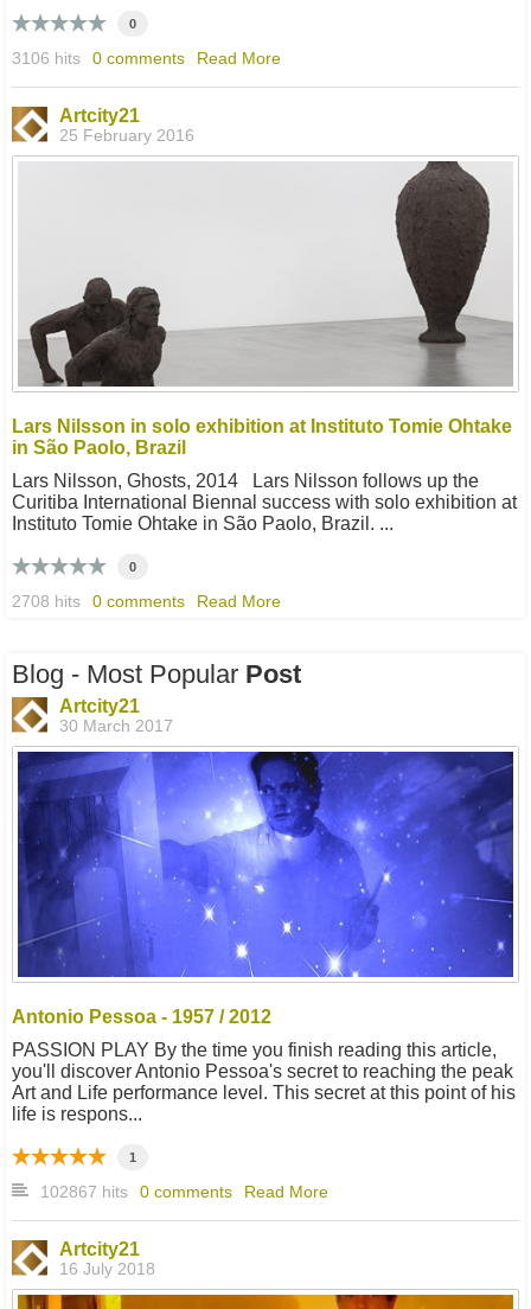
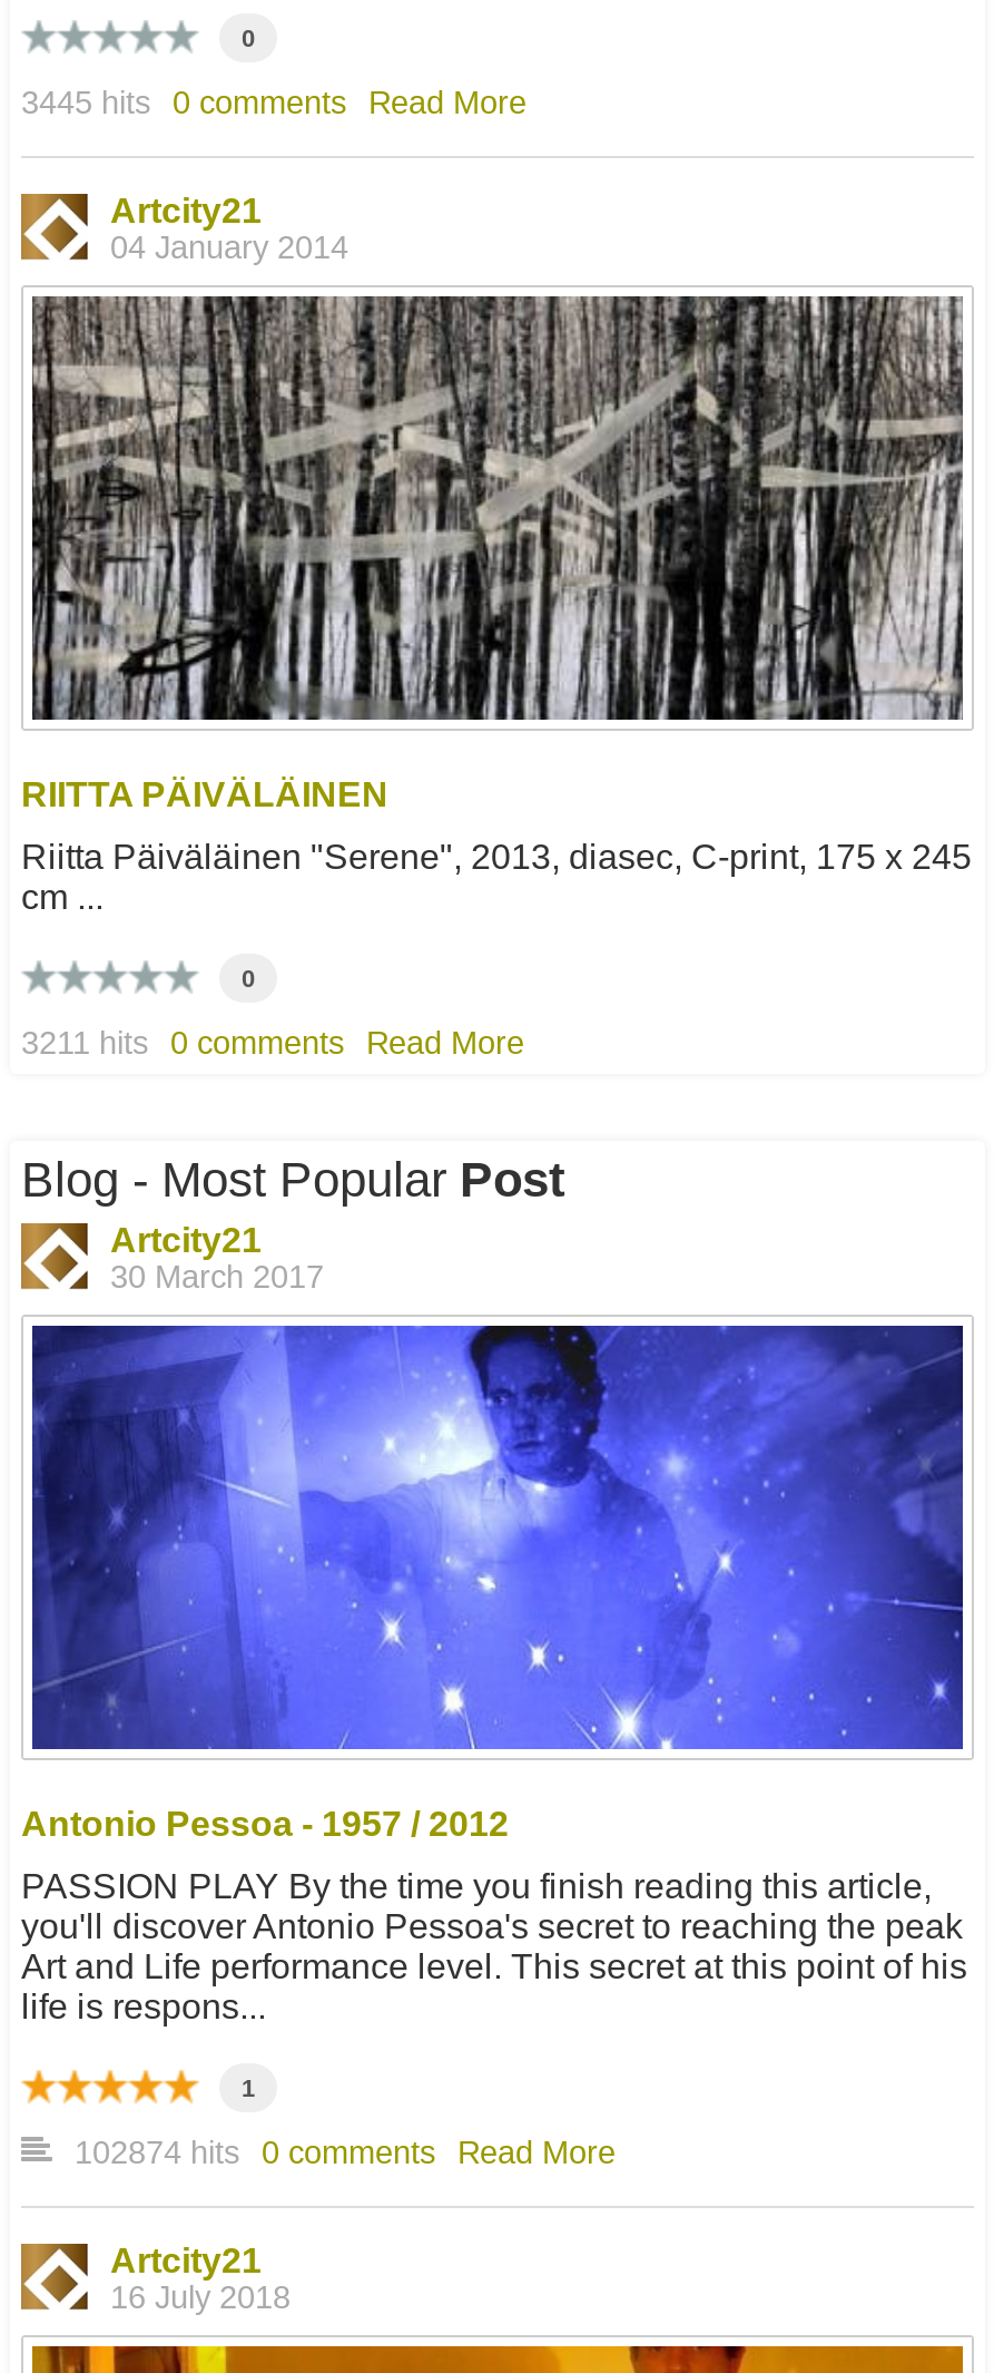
- 3106 hits 0 comments Read More
+ 3445 hits 0 comments Read More

- 25 February 2016
+ 04 January 2014

- [image]
+ [image]

- Lars Nilsson in solo exhibition at Instituto Tomie Ohtake
- in São Paolo, Brazil
+ RIITTA PÄIVÄLÄINEN

- Lars Nilsson, Ghosts, 2014 Lars Nilsson follows up the
- Curitiba International Biennal success with solo exhibition at
- Instituto Tomie Ohtake in São Paolo, Brazil. ...
+ Riitta Päiväläinen "Serene", 2013, diasec, C-print, 175 x 245
+ cm ...

- 2708 hits 0 comments Read More
+ 3211 hits 0 comments Read More

- 102867 hits 0 comments Read More
+ 102874 hits 0 comments Read More
